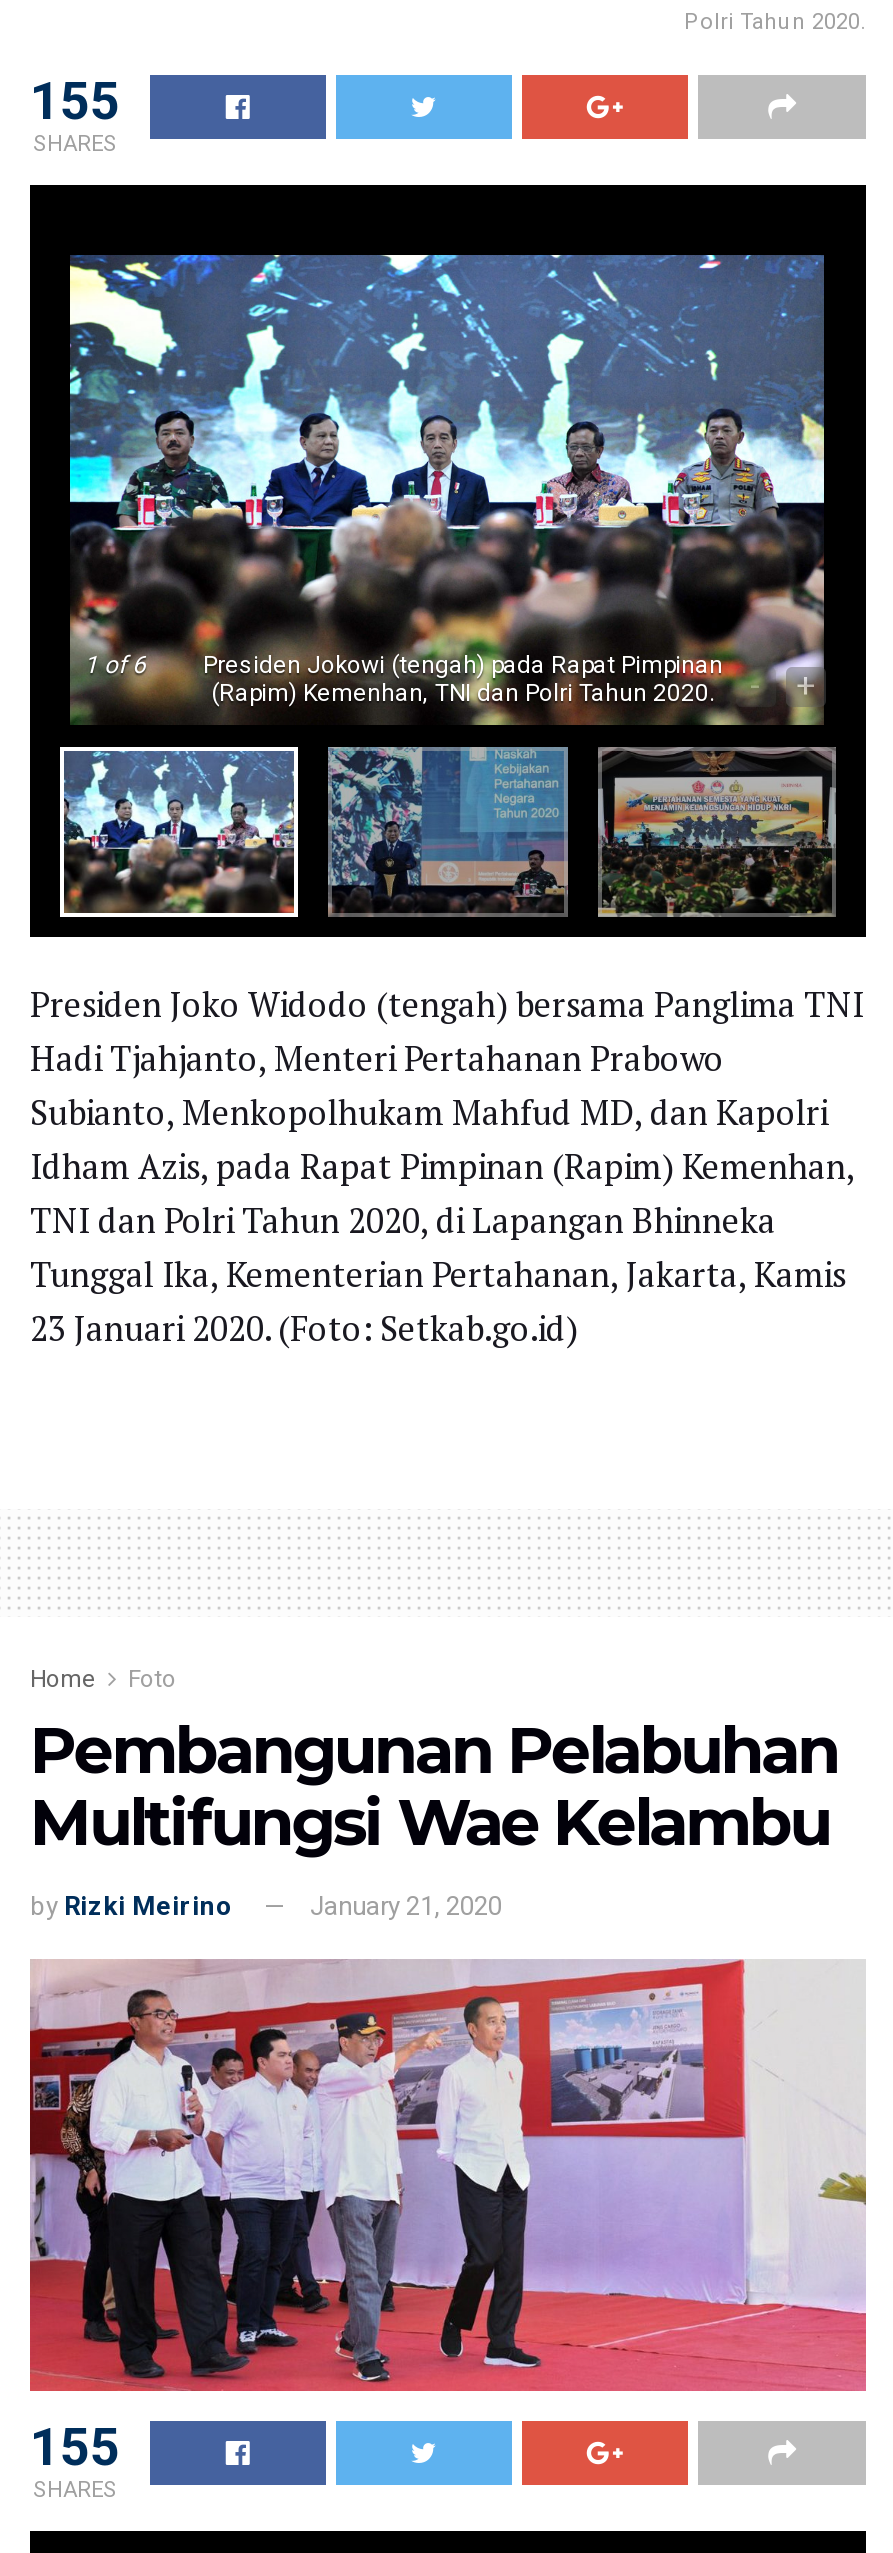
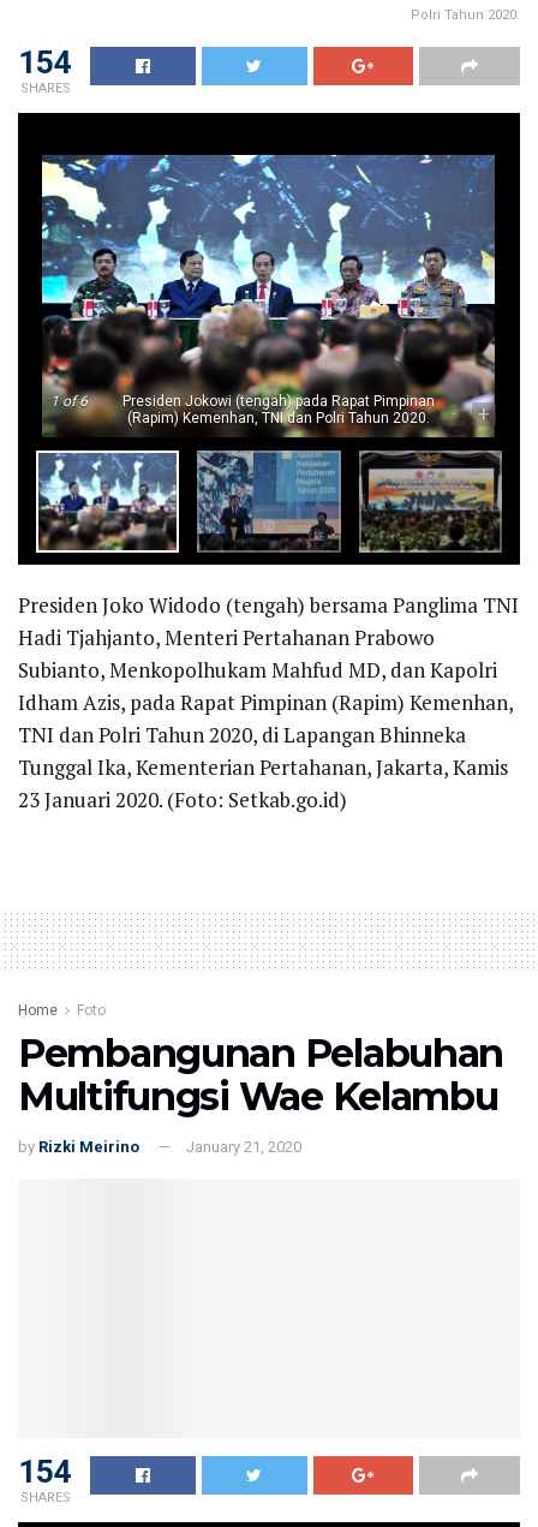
- 155
+ 154

- [image]

- 155
+ 154
